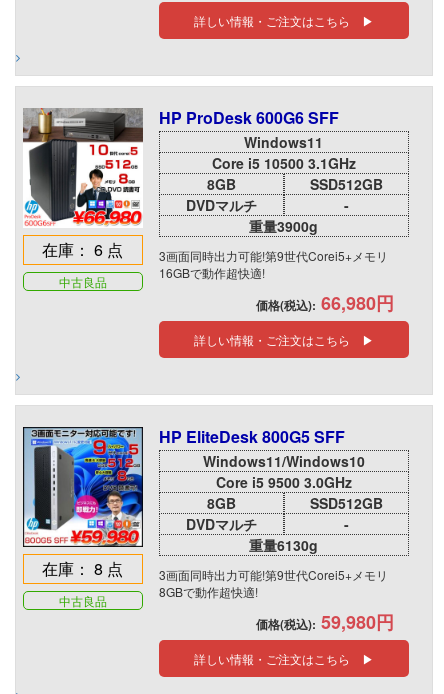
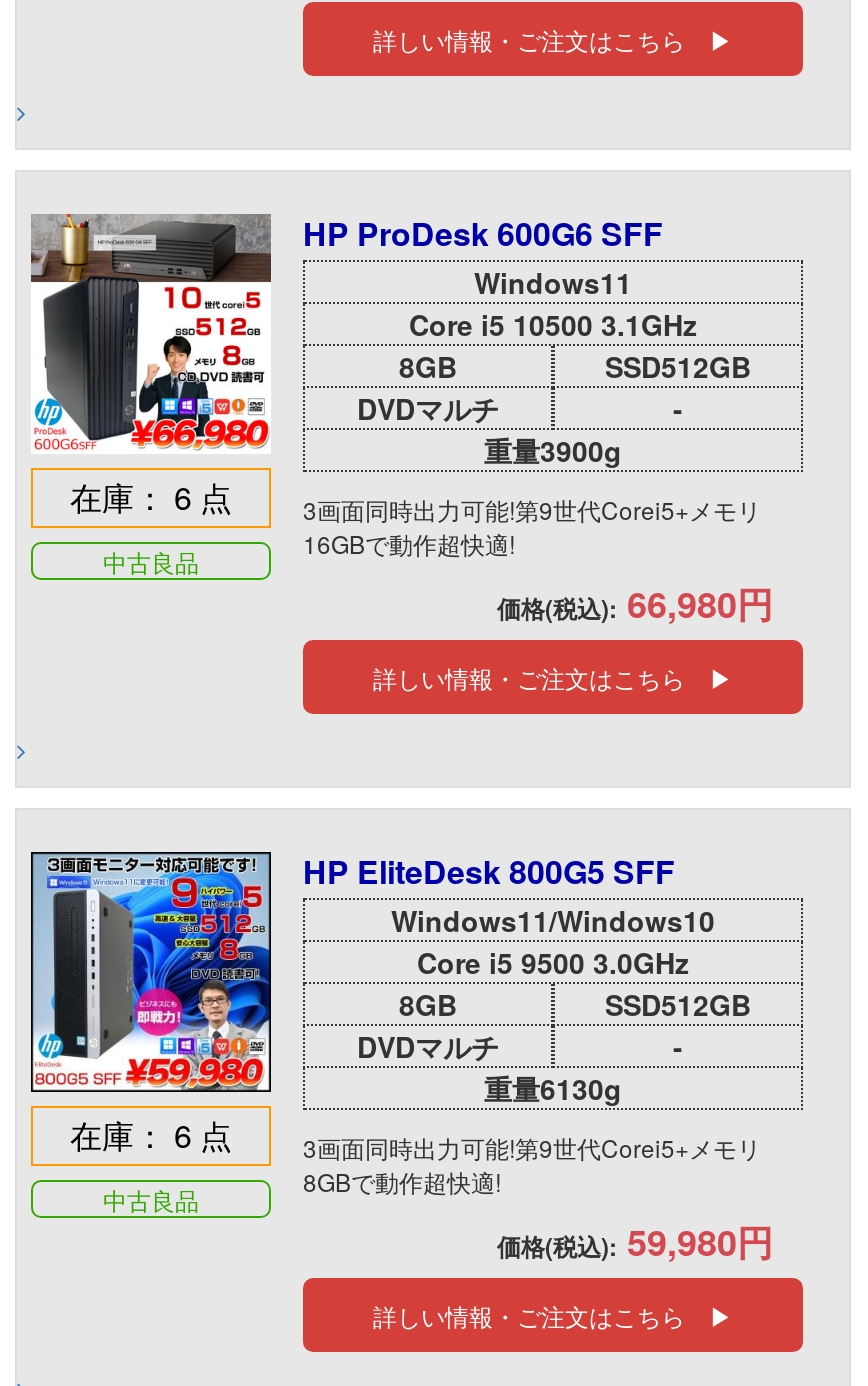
- 在庫： 8 点
+ 在庫： 6 点
